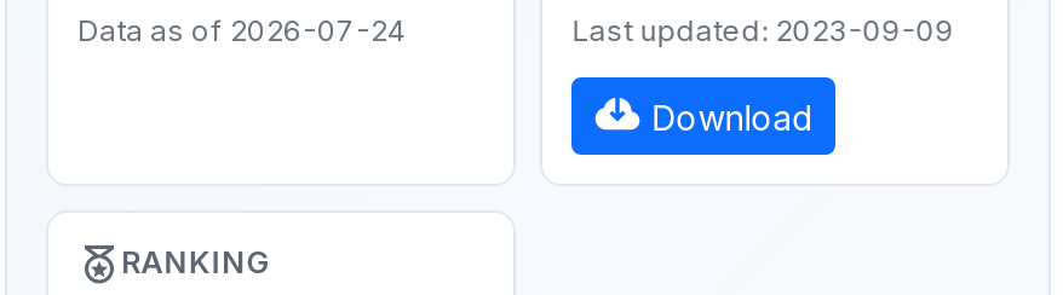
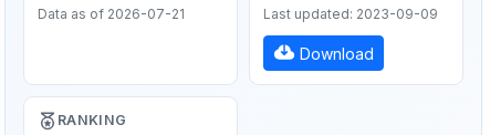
- Data as of 2026-07-24
+ Data as of 2026-07-21
